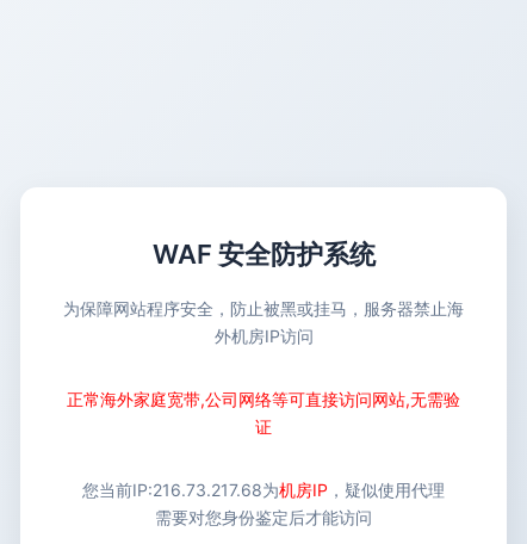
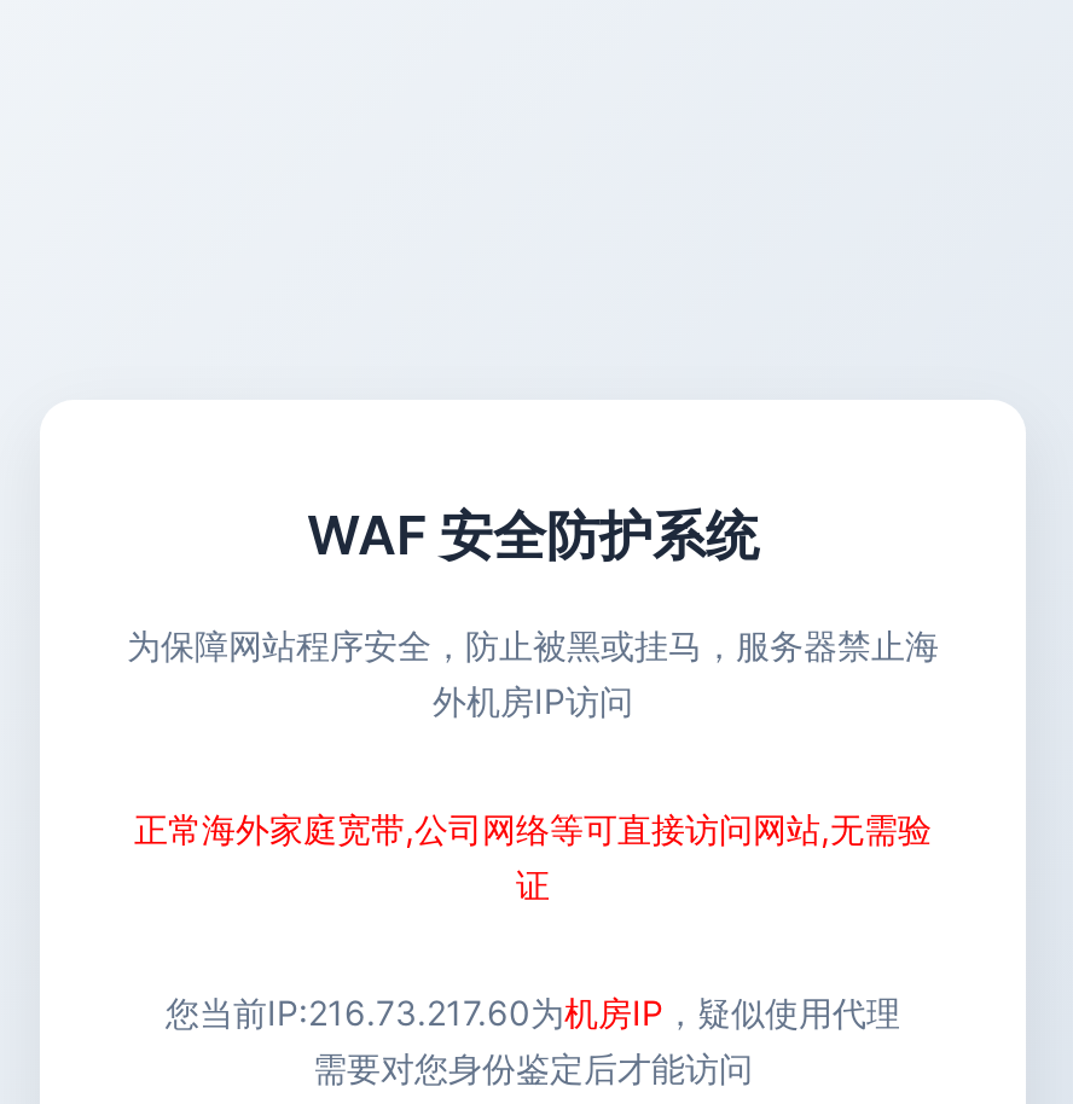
- 您当前IP:216.73.217.68为机房IP，疑似使用代理
+ 您当前IP:216.73.217.60为机房IP，疑似使用代理
